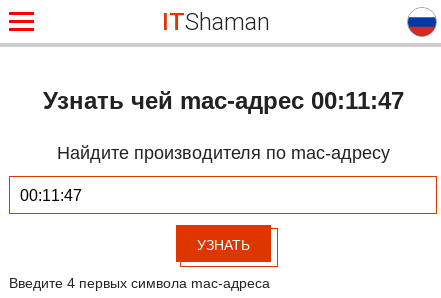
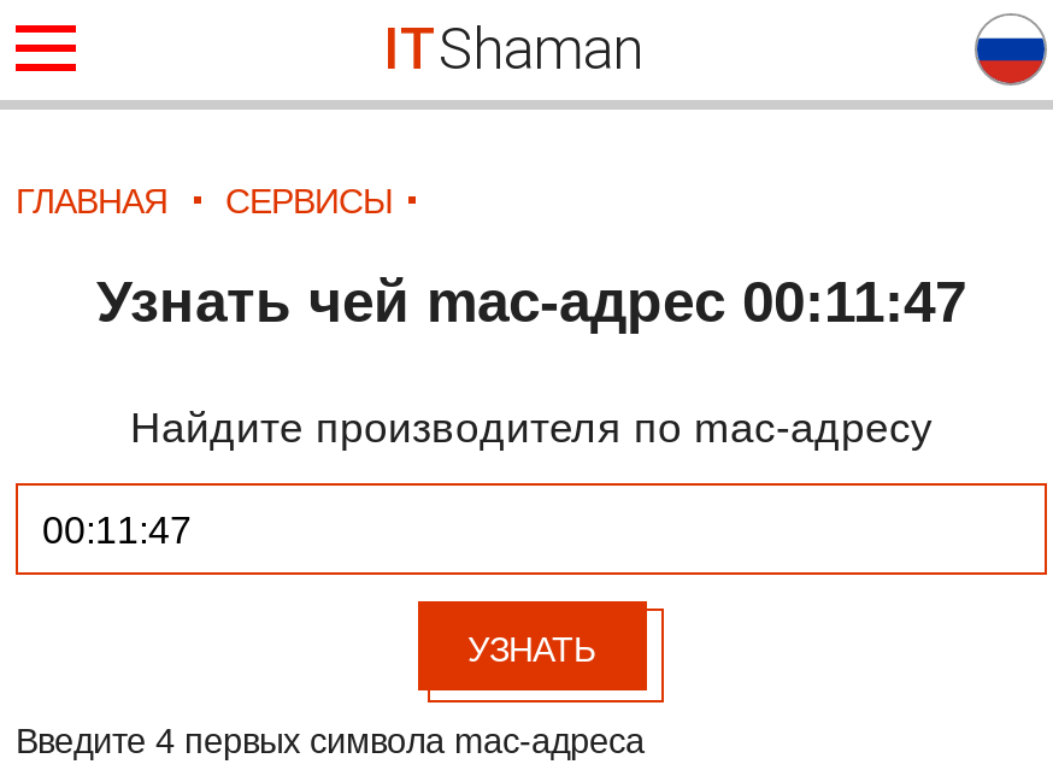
+ ГЛАВНАЯ
+ СЕРВИСЫ
